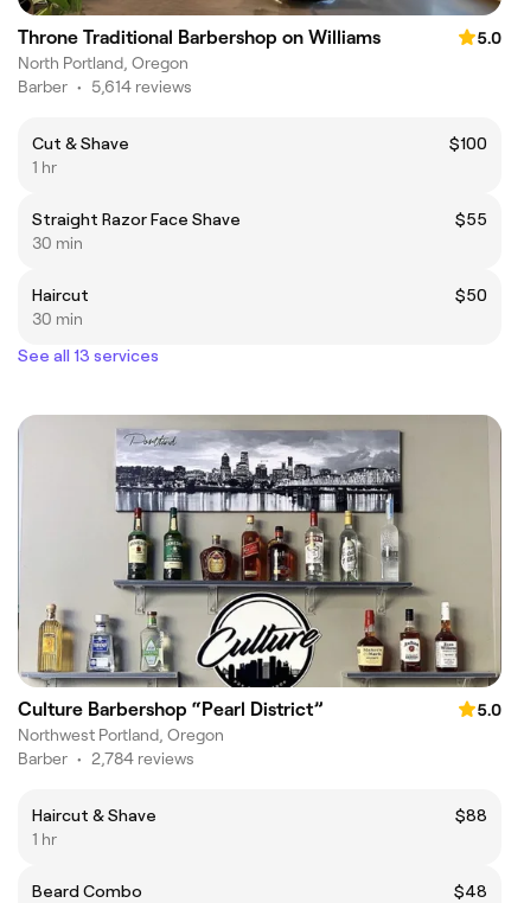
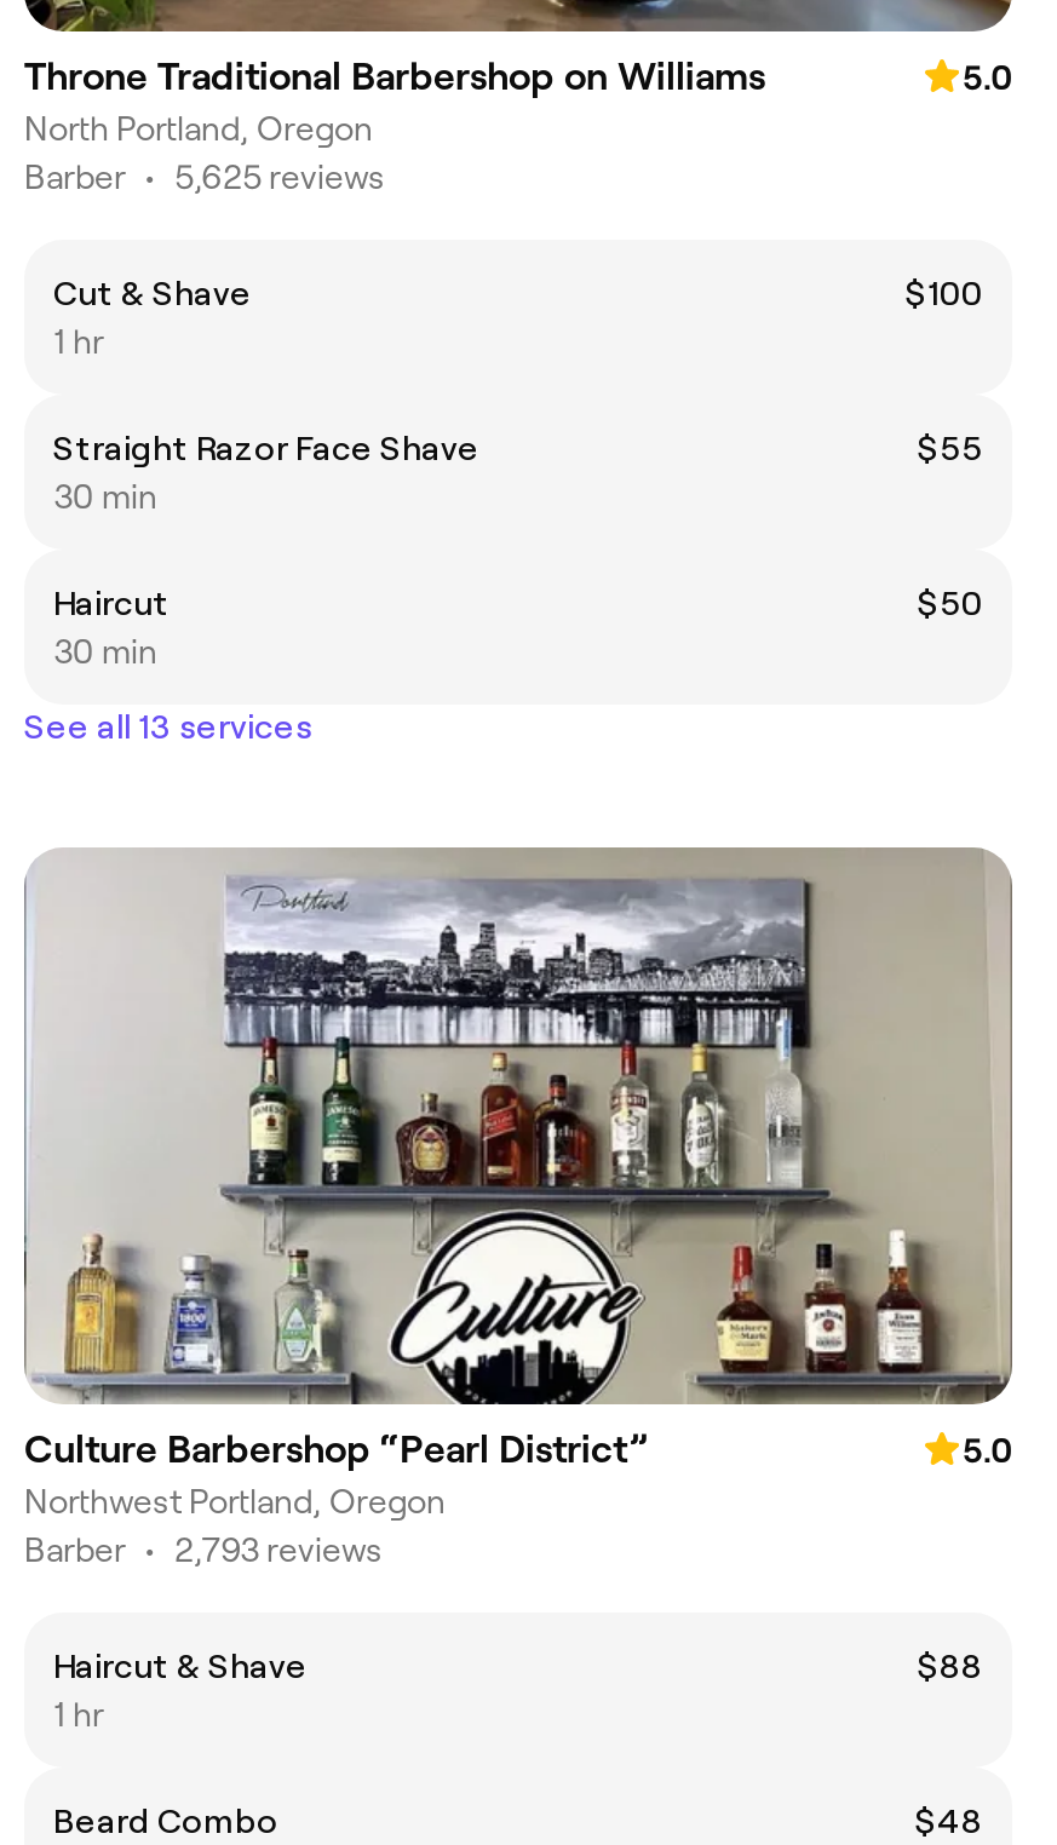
- Barber • 5,614 reviews
+ Barber • 5,625 reviews

- Barber • 2,784 reviews
+ Barber • 2,793 reviews
